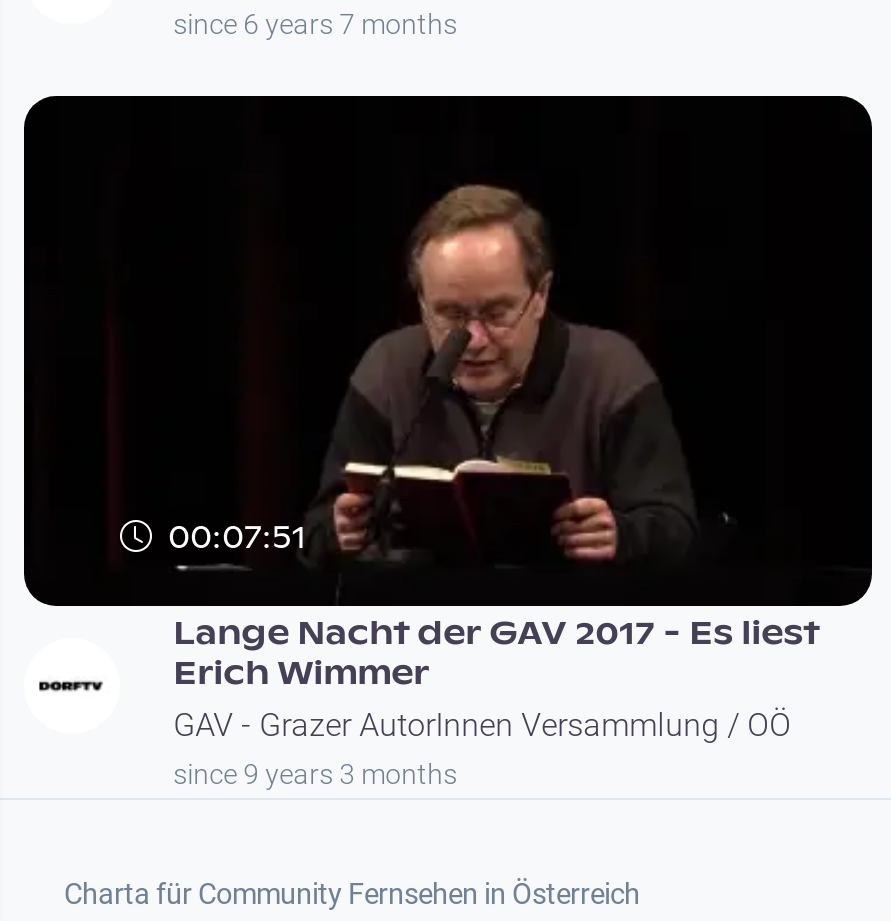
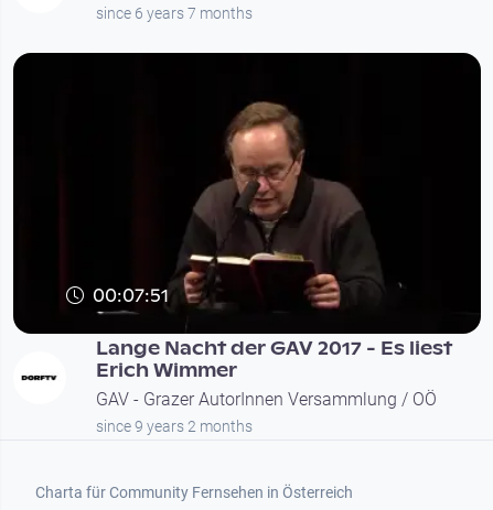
- since 9 years 3 months
+ since 9 years 2 months
